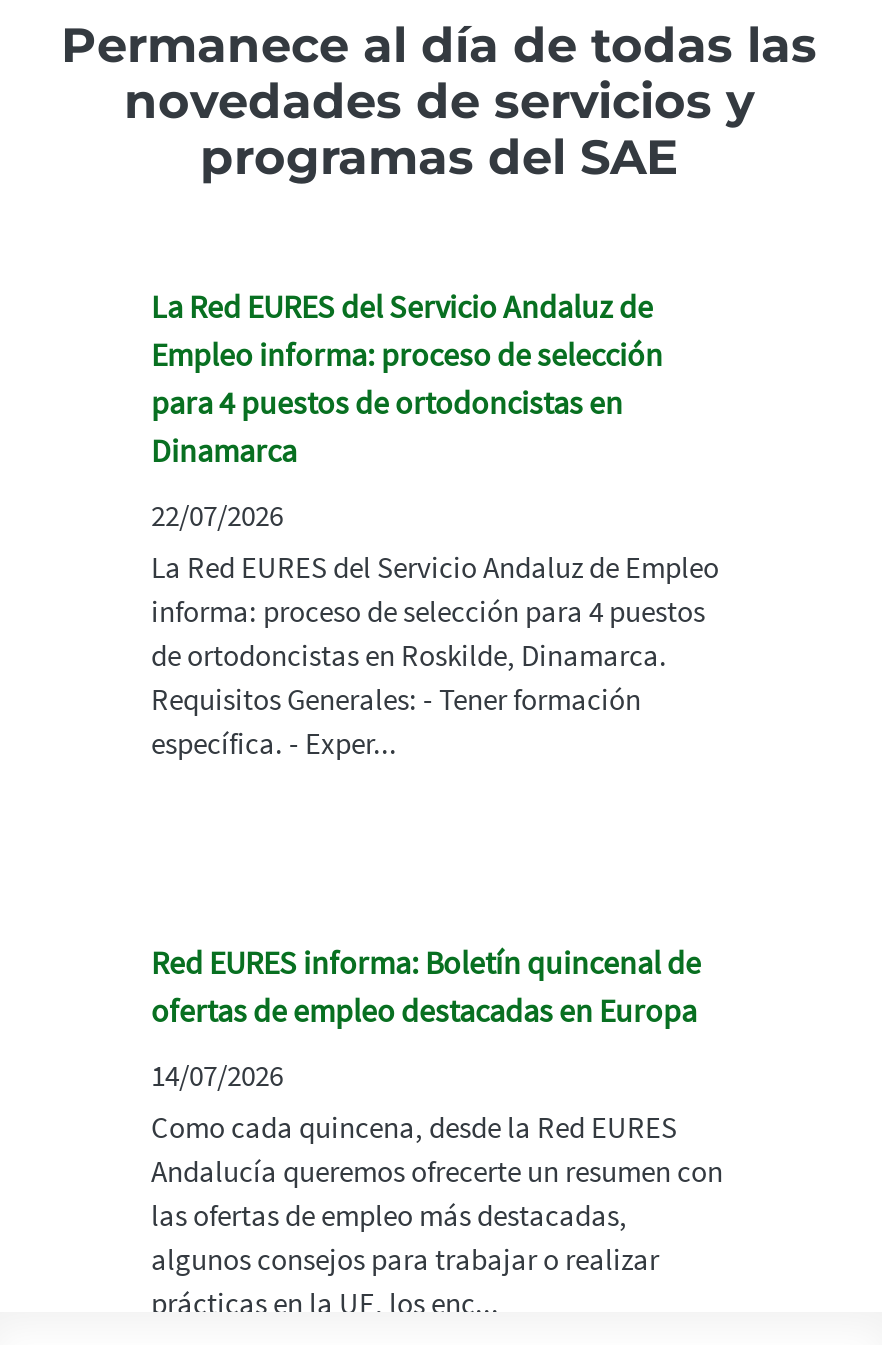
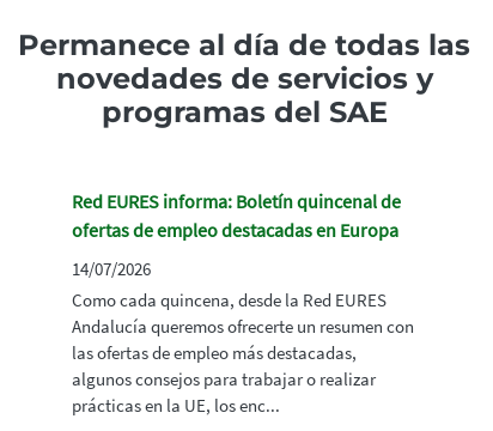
- La Red EURES del Servicio Andaluz de
- Empleo informa: proceso de selección
- para 4 puestos de ortodoncistas en
- Dinamarca
- 22/07/2026
- La Red EURES del Servicio Andaluz de Empleo
- informa: proceso de selección para 4 puestos
- de ortodoncistas en Roskilde, Dinamarca.
- Requisitos Generales: - Tener formación
- específica. - Exper...
